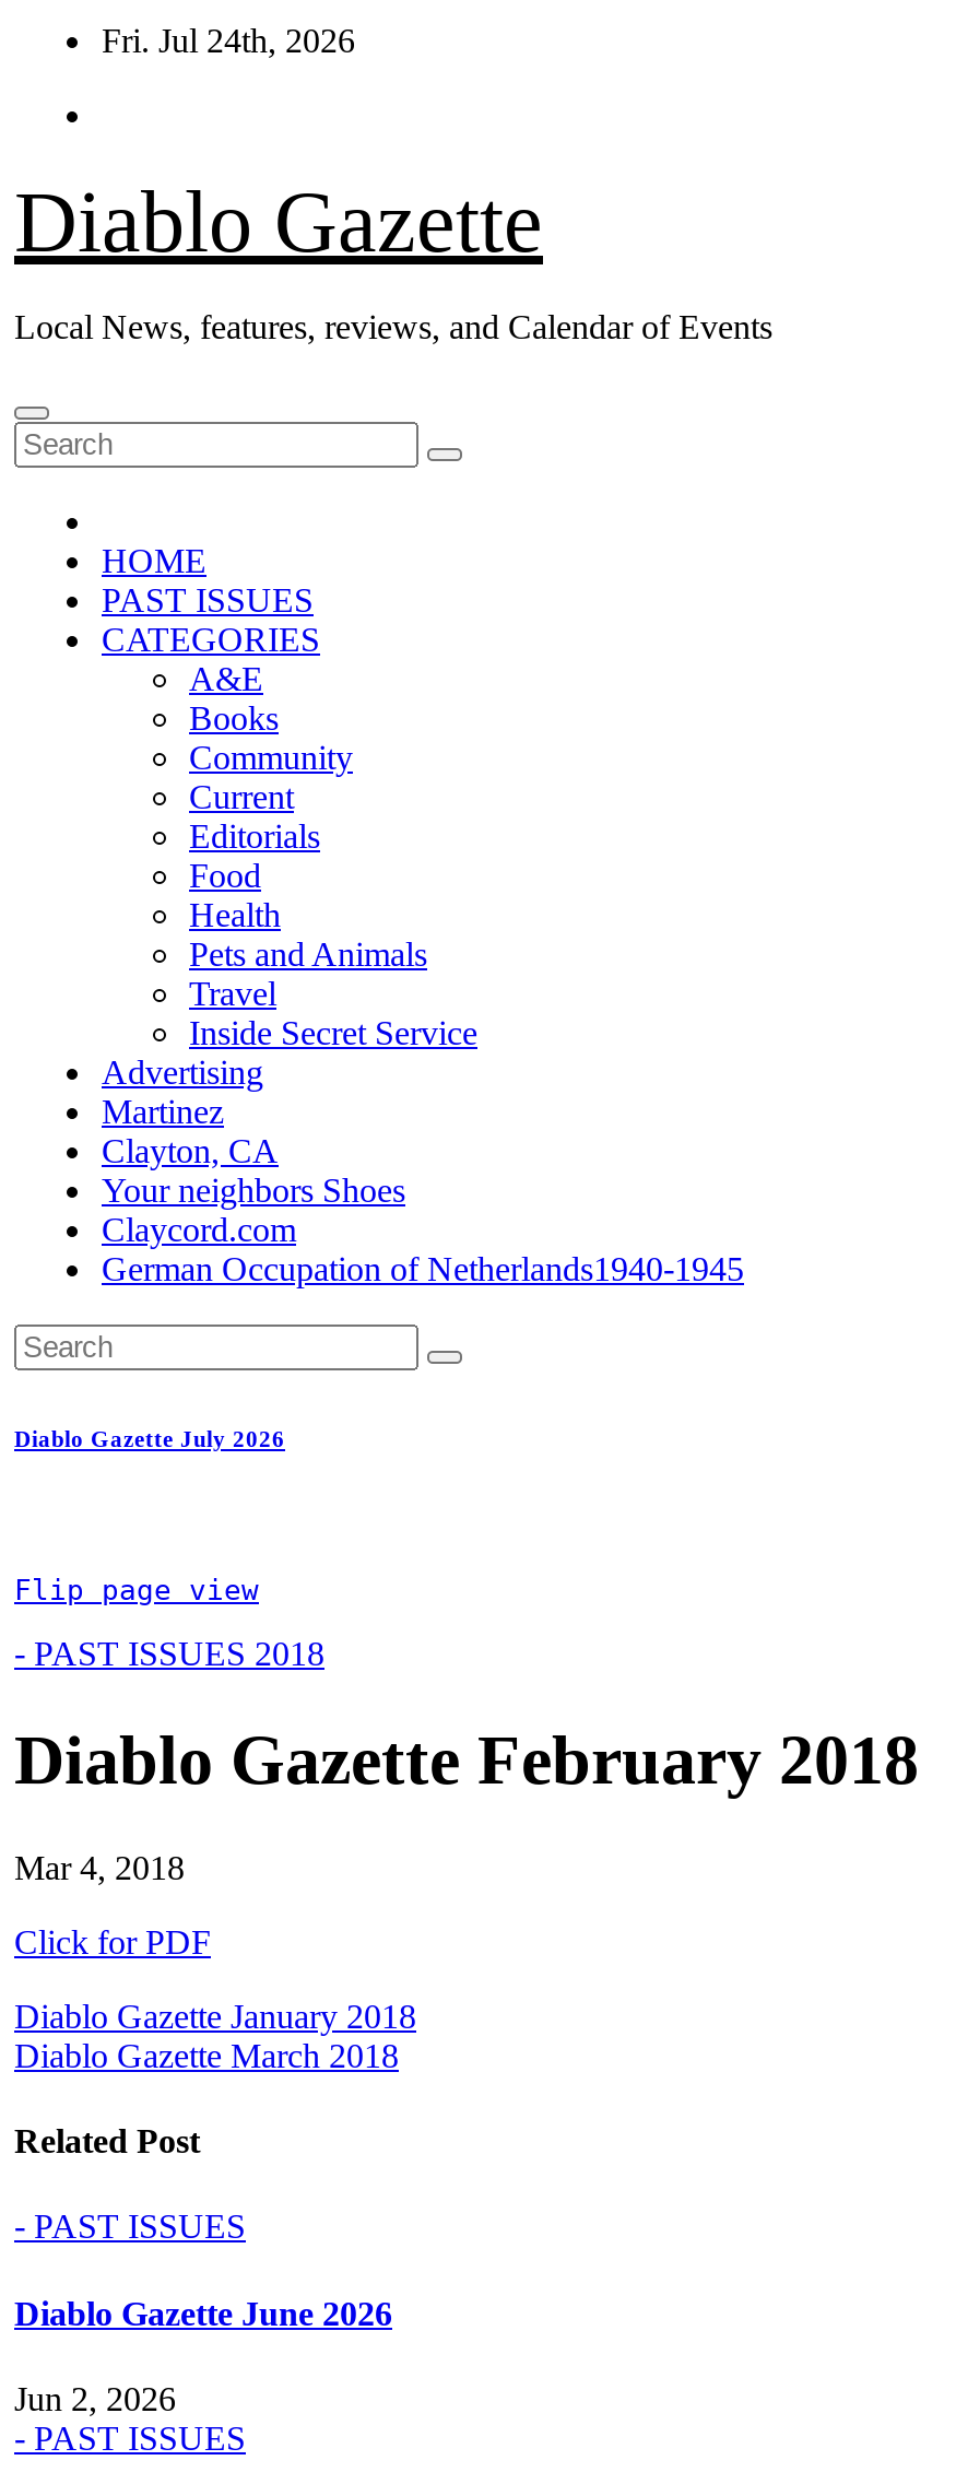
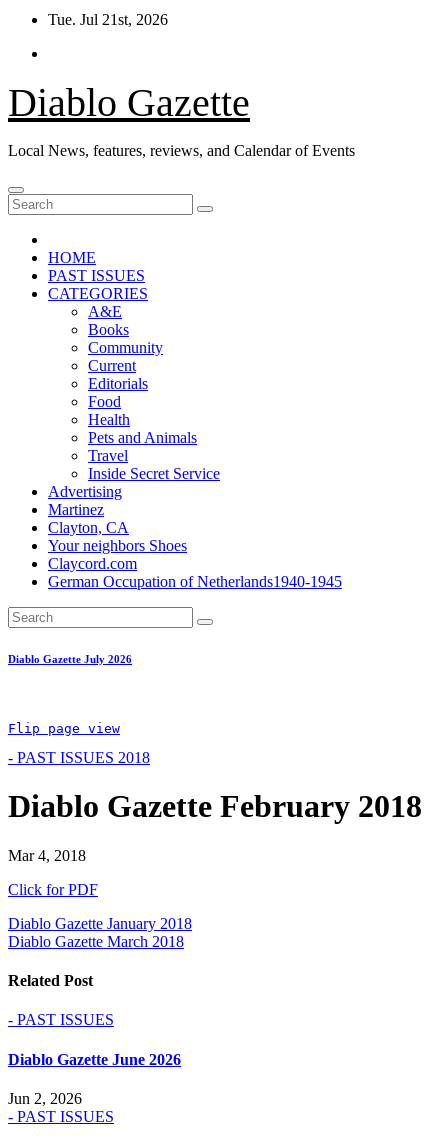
- Fri. Jul 24th, 2026
+ Tue. Jul 21st, 2026
